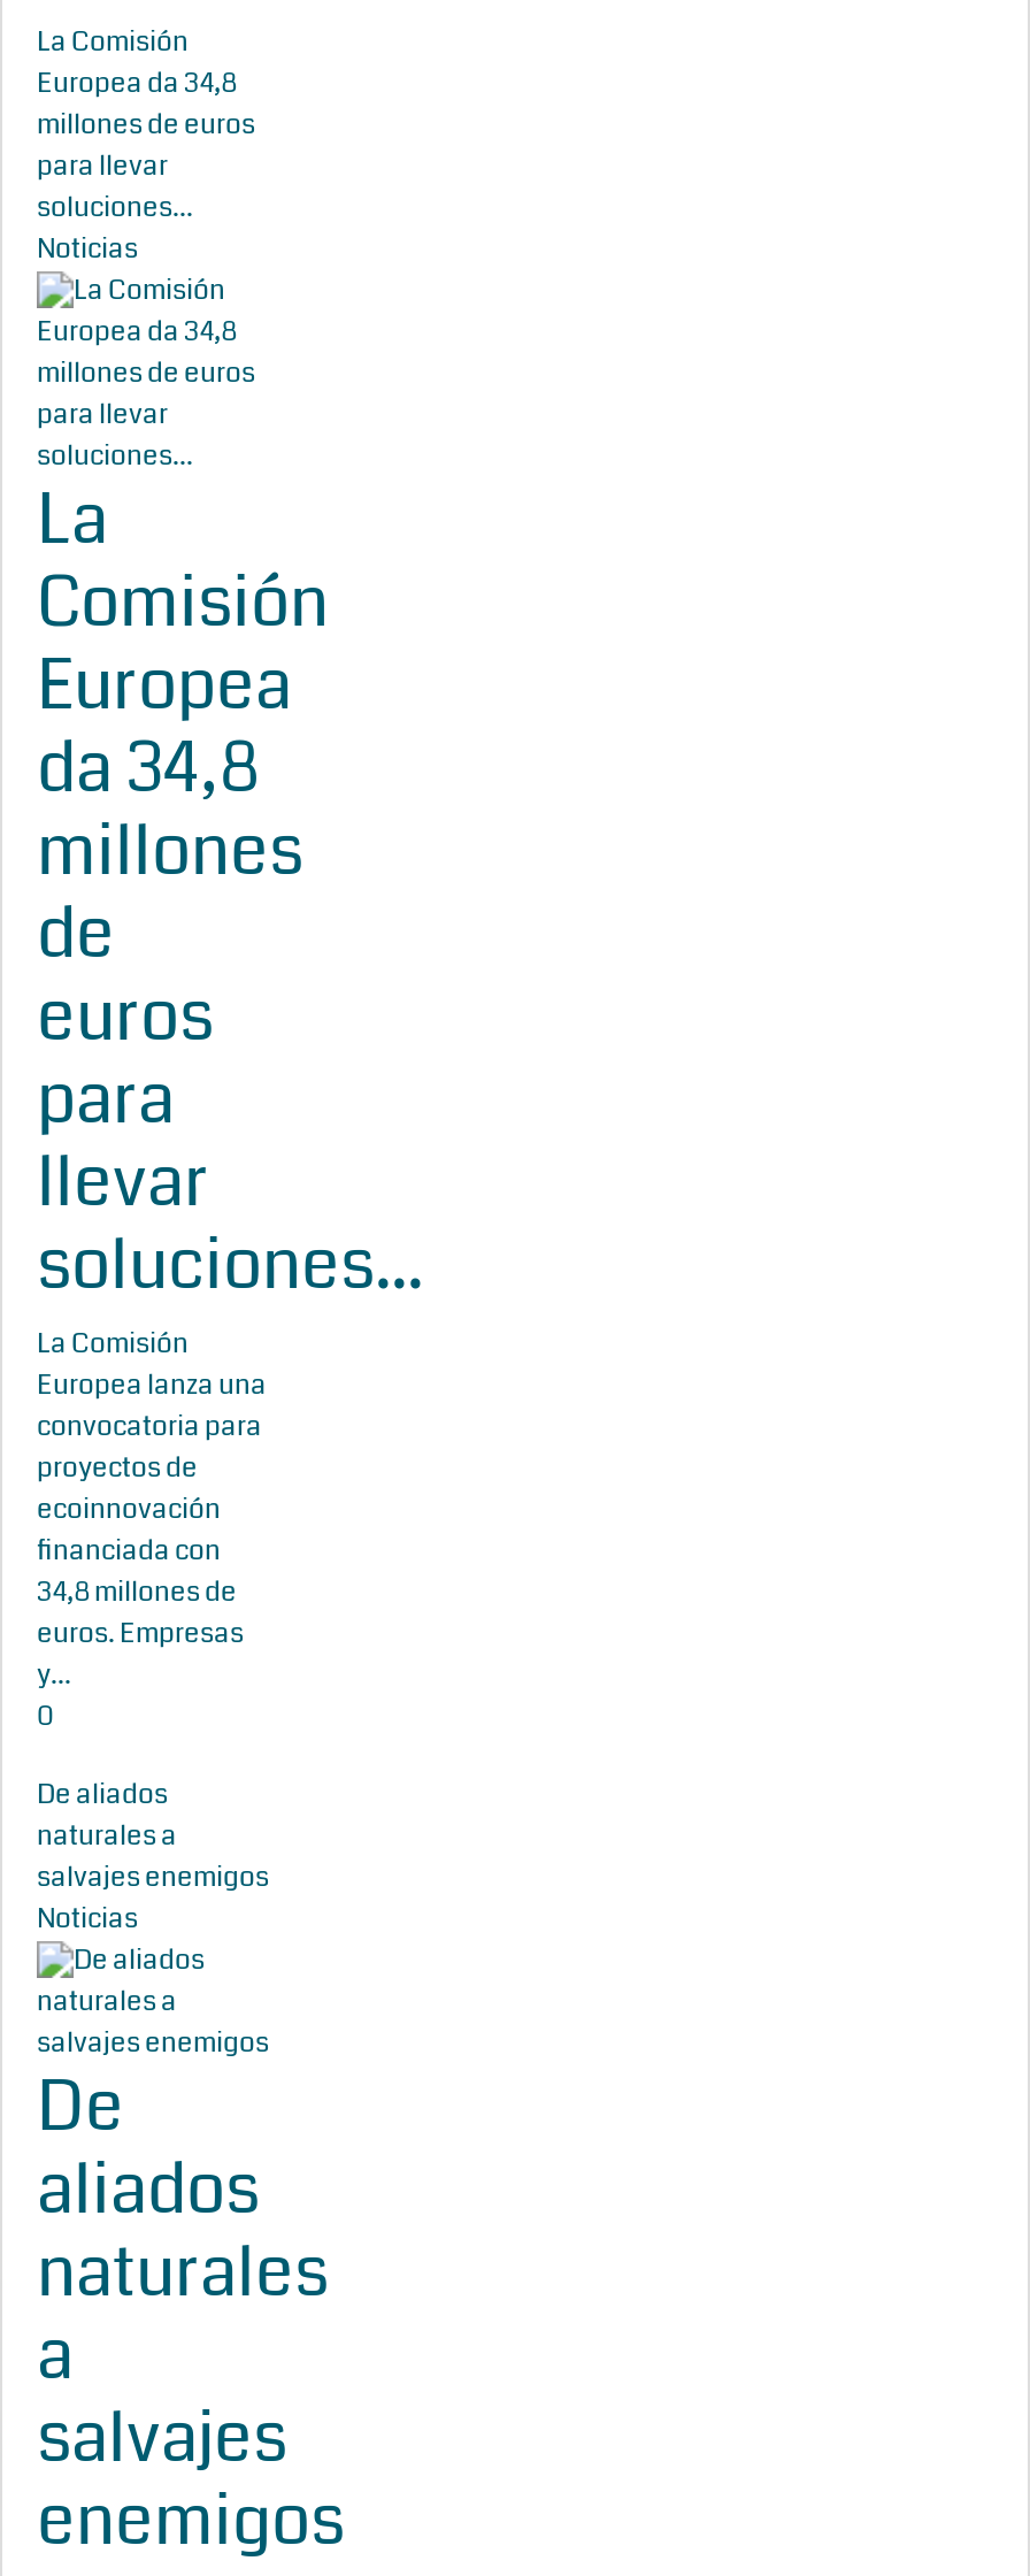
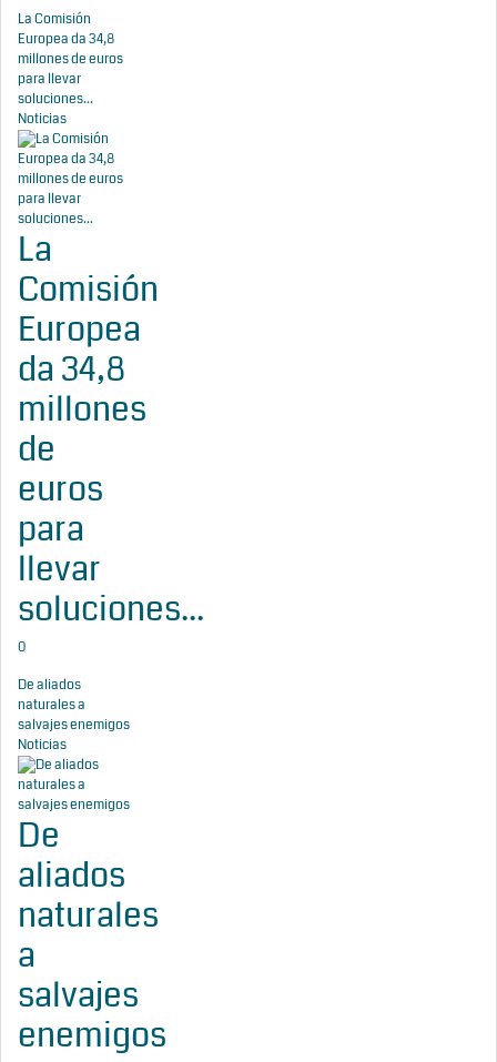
- La Comisión
- Europea lanza una
- convocatoria para
- proyectos de
- ecoinnovación
- financiada con
- 34,8 millones de
- euros. Empresas
- y...
